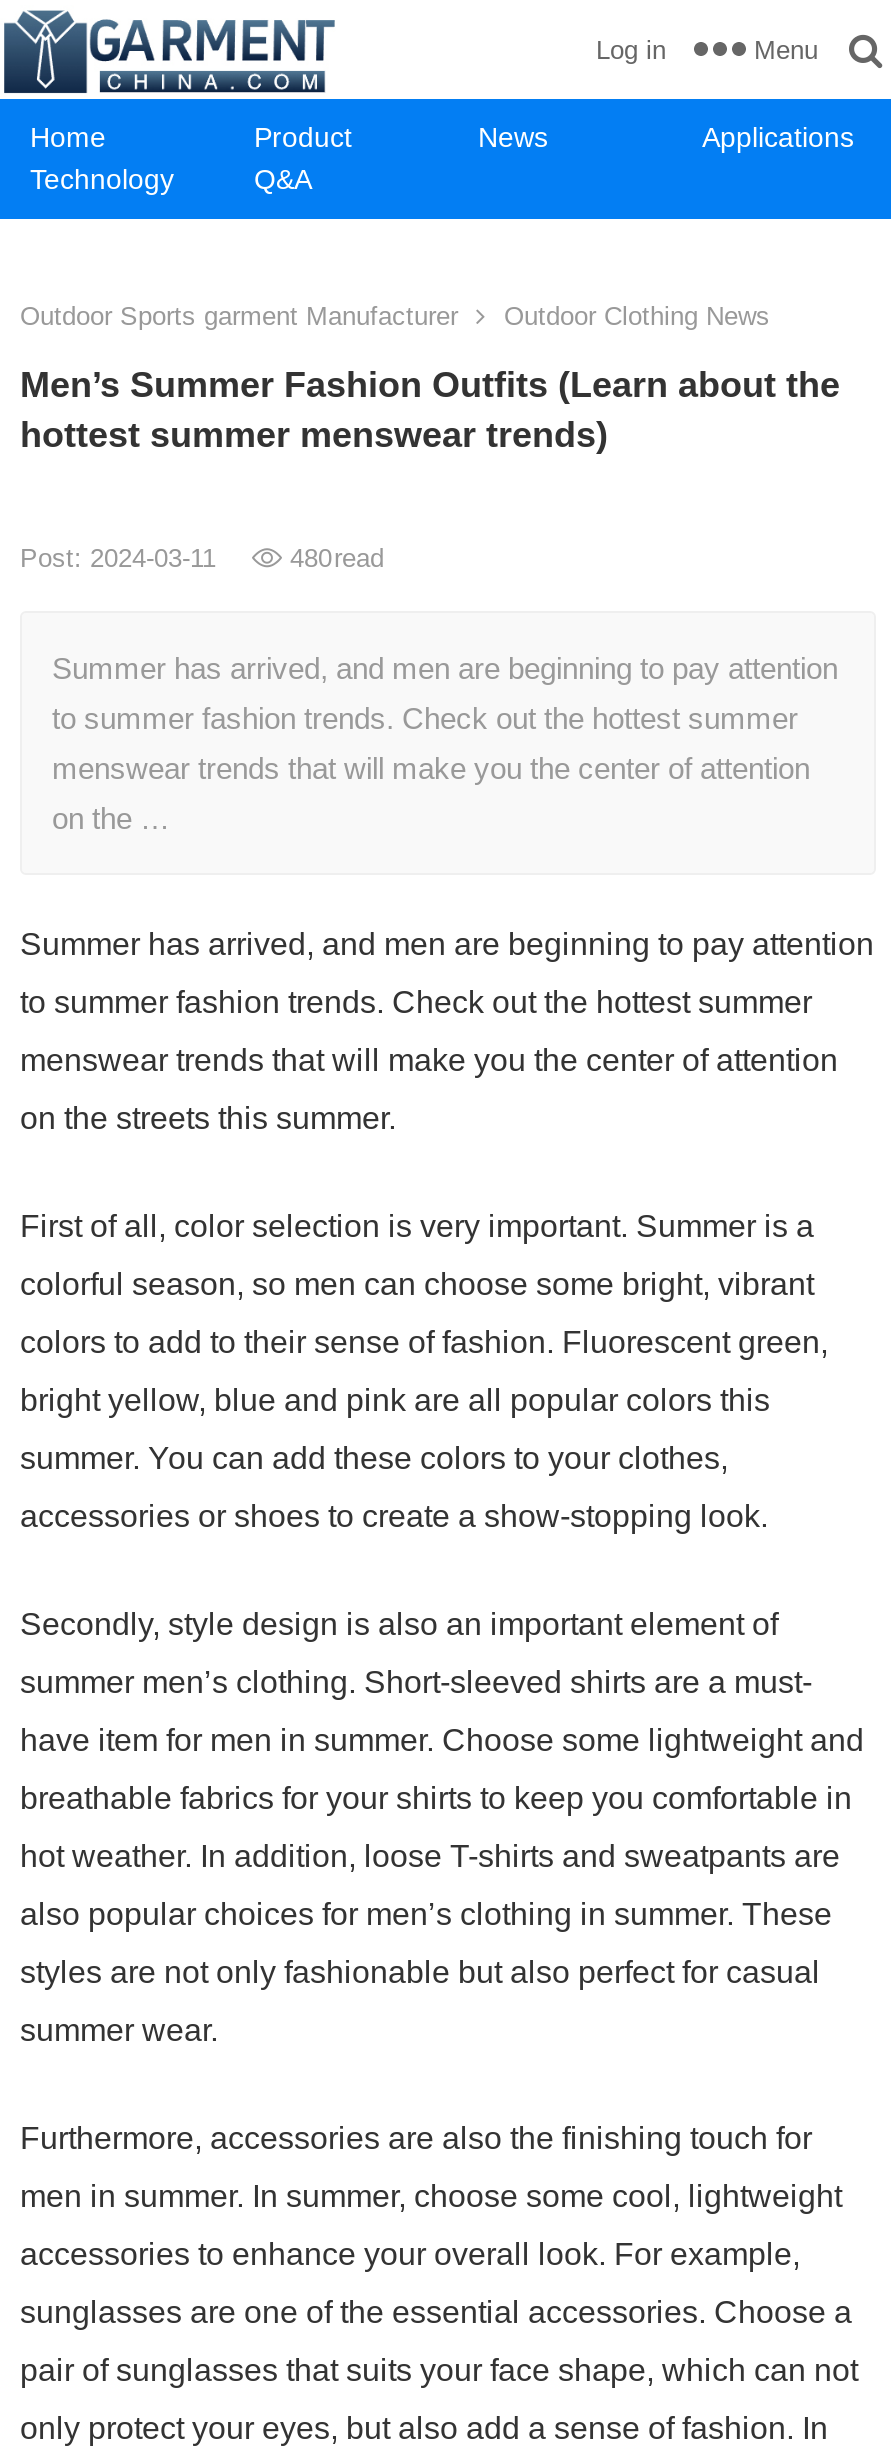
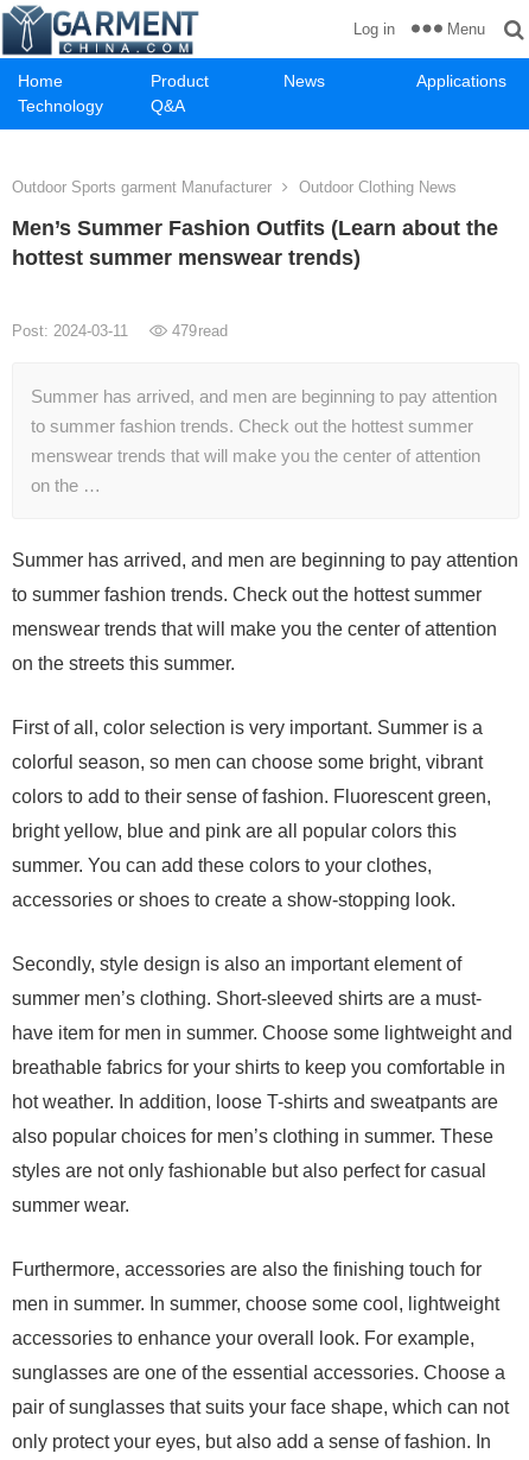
- Post: 2024-03-11 480read
+ Post: 2024-03-11 479read
